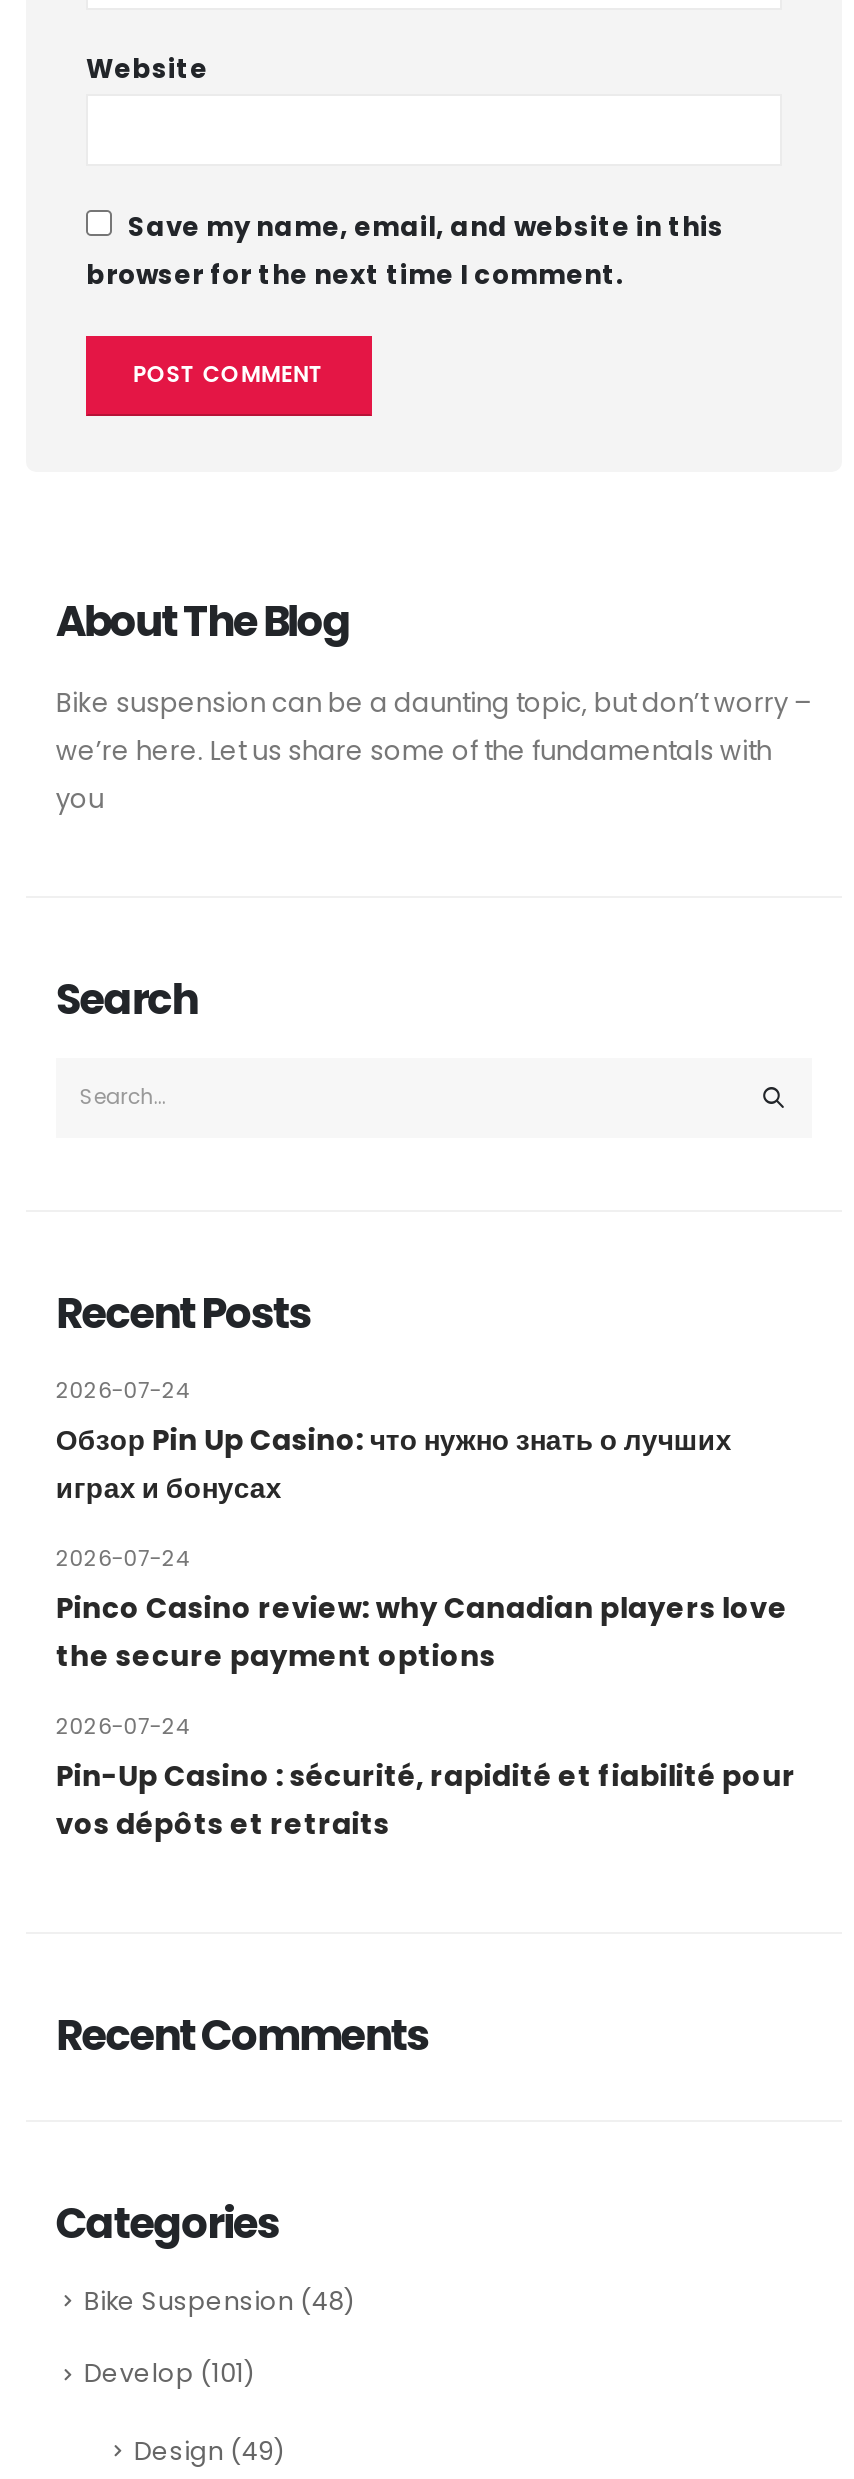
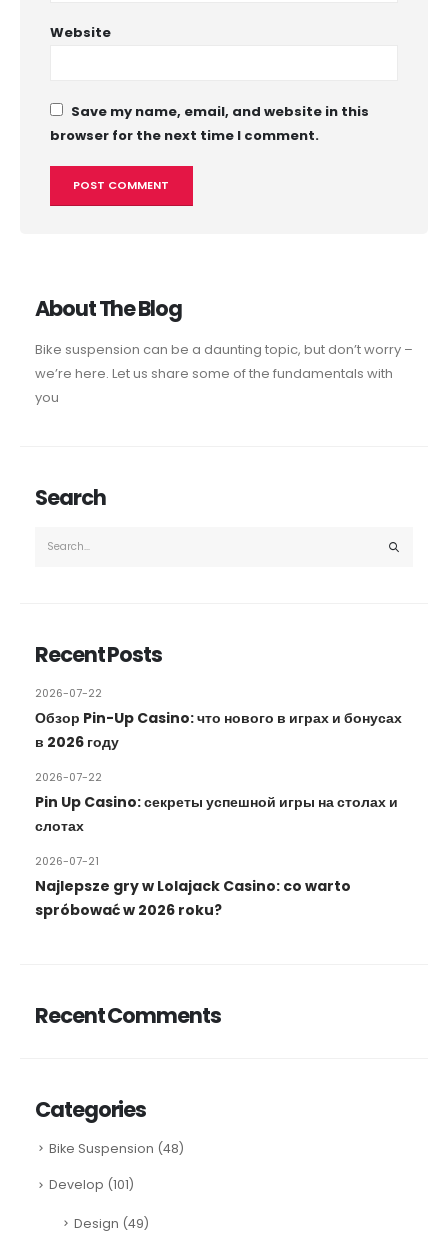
- 2026-07-24
+ 2026-07-22

- Обзор Pin Up Casino: что нужно знать о лучших
- играх и бонусах
+ Обзор Pin-Up Casino: что нового в играх и бонусах
+ в 2026 году

- 2026-07-24
+ 2026-07-22

- Pinco Casino review: why Canadian players love
- the secure payment options
+ Pin Up Casino: секреты успешной игры на столах и
+ слотах

- 2026-07-24
+ 2026-07-21

- Pin-Up Casino : sécurité, rapidité et fiabilité pour
- vos dépôts et retraits
+ Najlepsze gry w Lolajack Casino: co warto
+ spróbować w 2026 roku?
